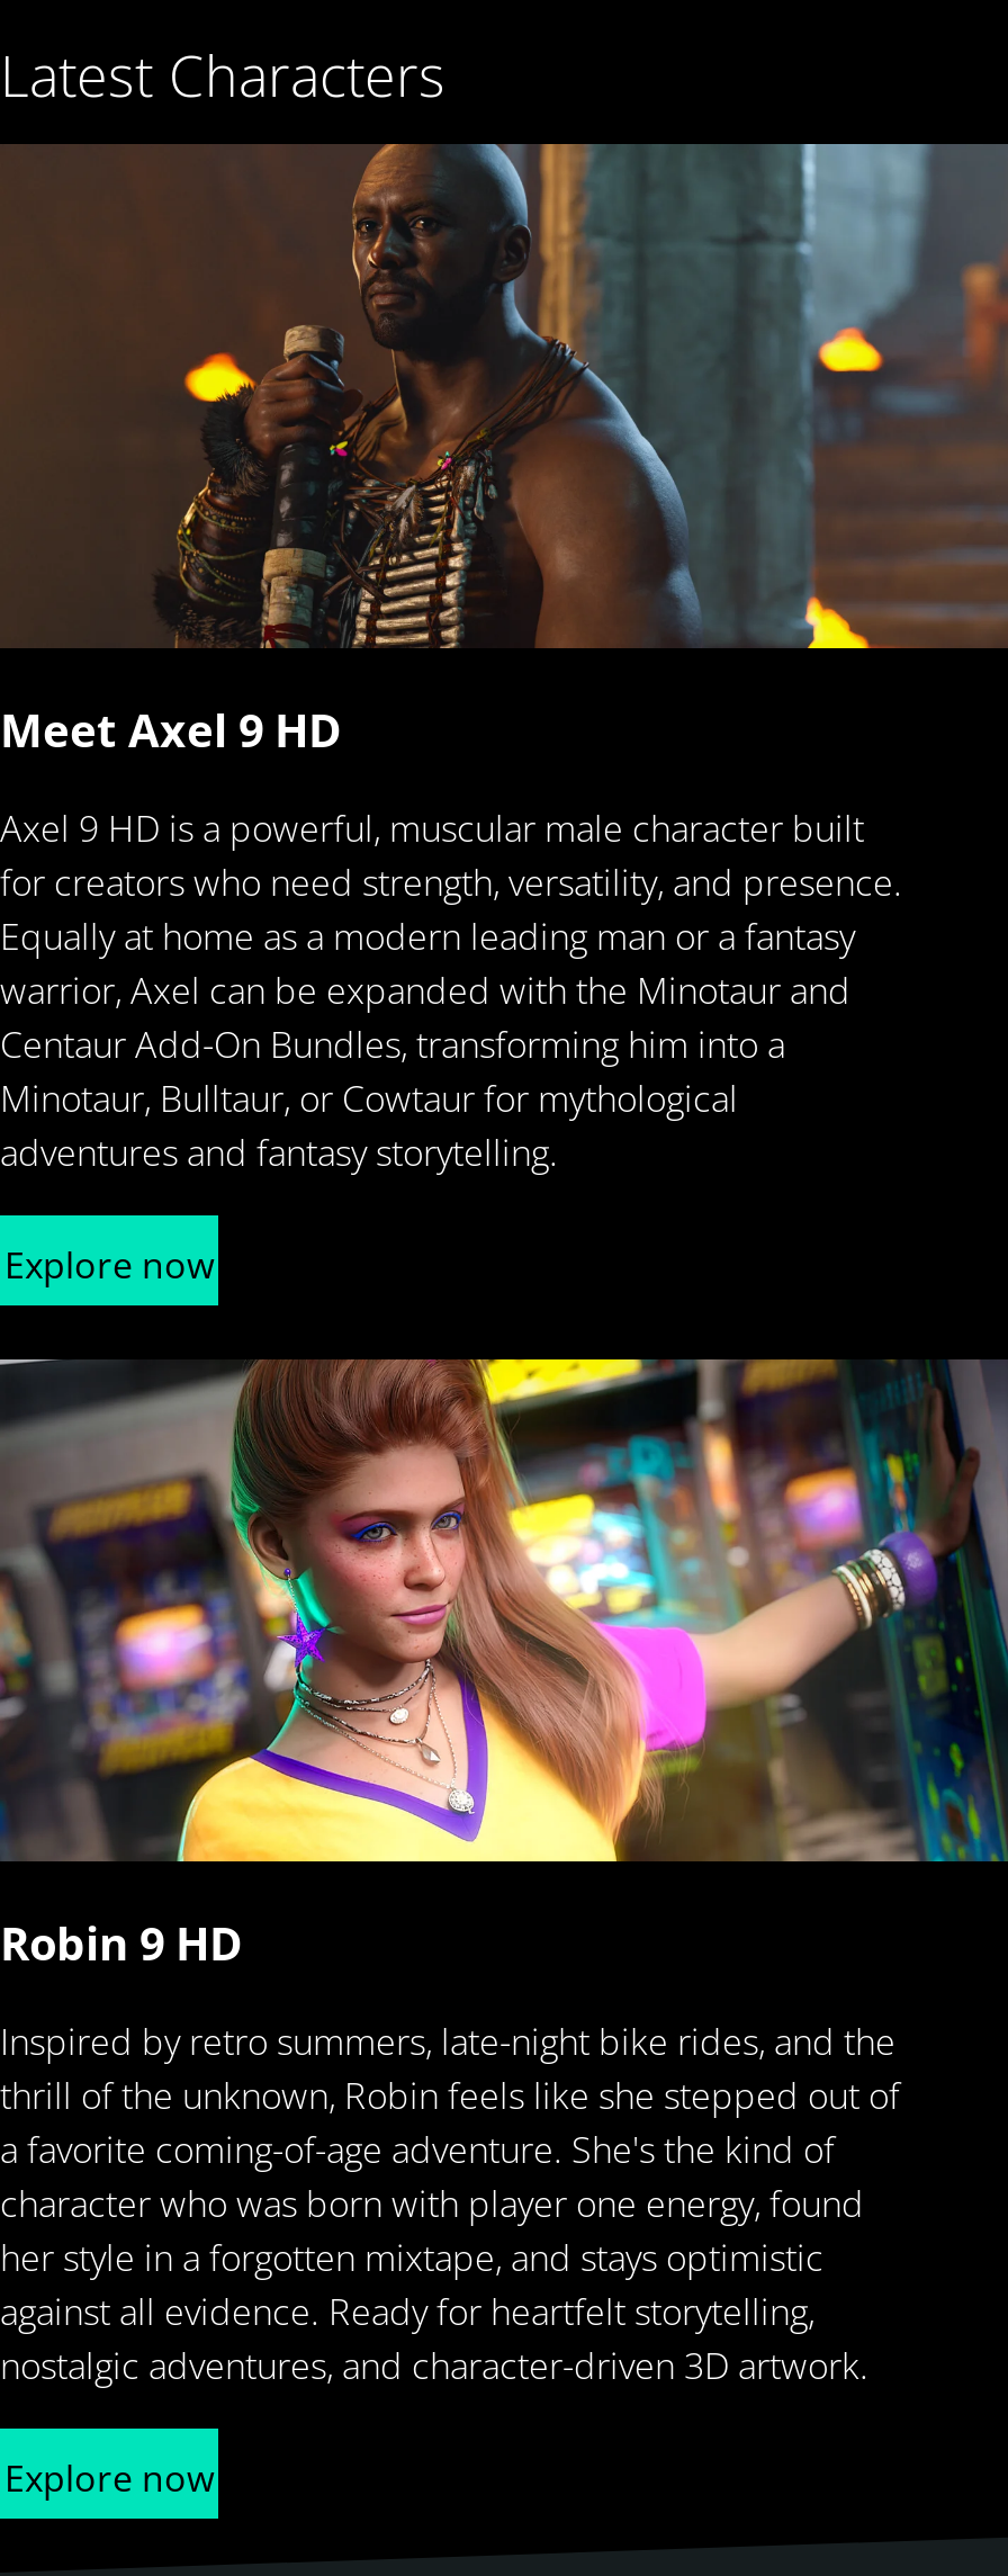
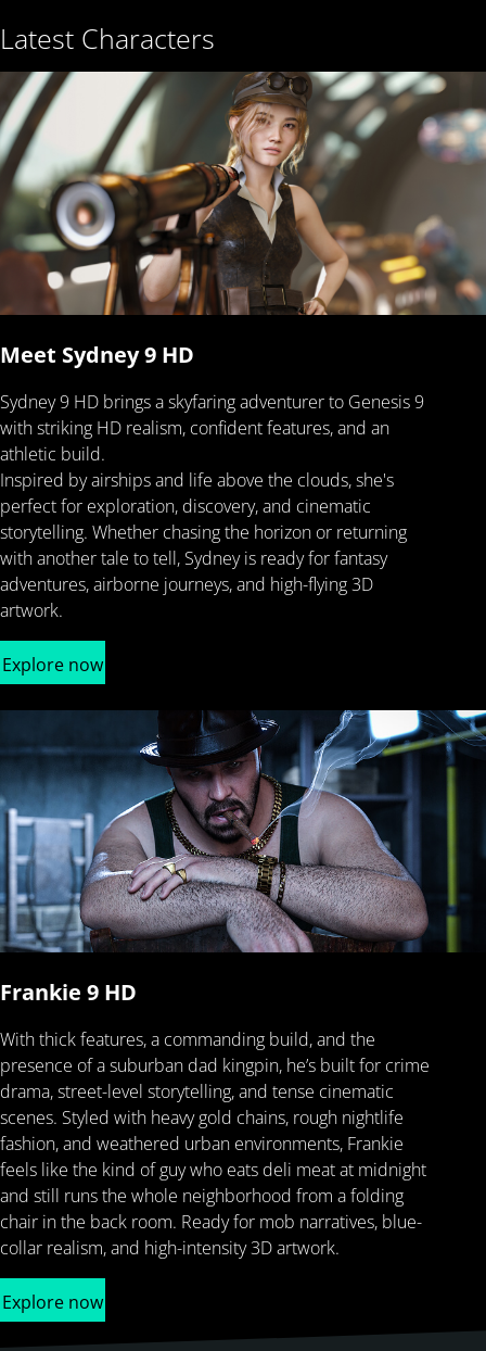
- [image]
- Meet Axel 9 HD
+ [image]
+ Meet Sydney 9 HD

- Axel 9 HD is a powerful, muscular male character built
- for creators who need strength, versatility, and presence.
- Equally at home as a modern leading man or a fantasy
- warrior, Axel can be expanded with the Minotaur and
- Centaur Add-On Bundles, transforming him into a
- Minotaur, Bulltaur, or Cowtaur for mythological
- adventures and fantasy storytelling.
+ Sydney 9 HD brings a skyfaring adventurer to Genesis 9
+ with striking HD realism, confident features, and an
+ athletic build.
+ Inspired by airships and life above the clouds, she's
+ perfect for exploration, discovery, and cinematic
+ storytelling. Whether chasing the horizon or returning
+ with another tale to tell, Sydney is ready for fantasy
+ adventures, airborne journeys, and high-flying 3D
+ artwork.

- [image]
- Robin 9 HD
+ [image]
+ Frankie 9 HD

- Inspired by retro summers, late-night bike rides, and the
- thrill of the unknown, Robin feels like she stepped out of
- a favorite coming-of-age adventure. She's the kind of
- character who was born with player one energy, found
- her style in a forgotten mixtape, and stays optimistic
- against all evidence. Ready for heartfelt storytelling,
- nostalgic adventures, and character-driven 3D artwork.
+ With thick features, a commanding build, and the
+ presence of a suburban dad kingpin, he’s built for crime
+ drama, street-level storytelling, and tense cinematic
+ scenes. Styled with heavy gold chains, rough nightlife
+ fashion, and weathered urban environments, Frankie
+ feels like the kind of guy who eats deli meat at midnight
+ and still runs the whole neighborhood from a folding
+ chair in the back room. Ready for mob narratives, blue-
+ collar realism, and high-intensity 3D artwork.
